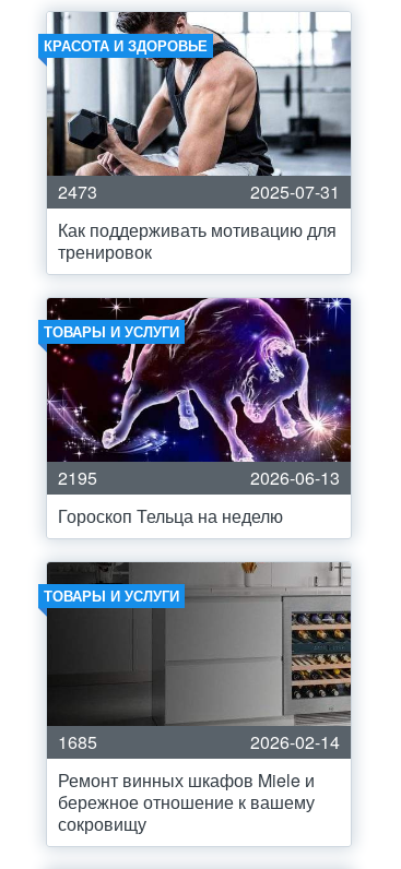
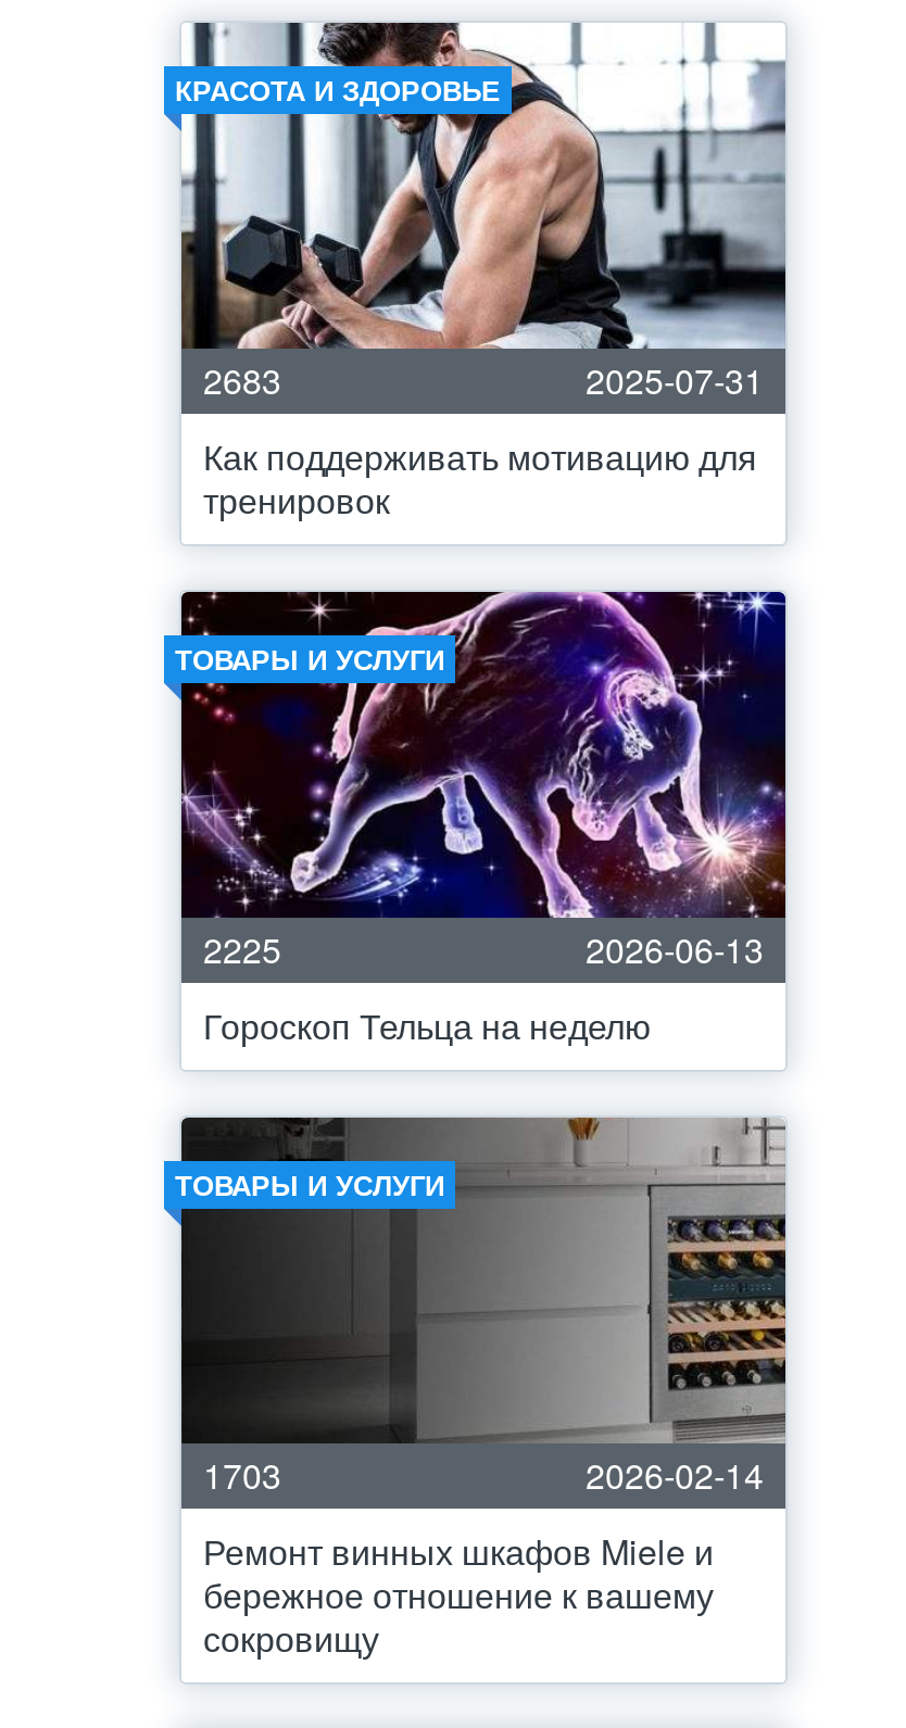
- 2473
+ 2683

- 2195
+ 2225

- 1685
+ 1703
